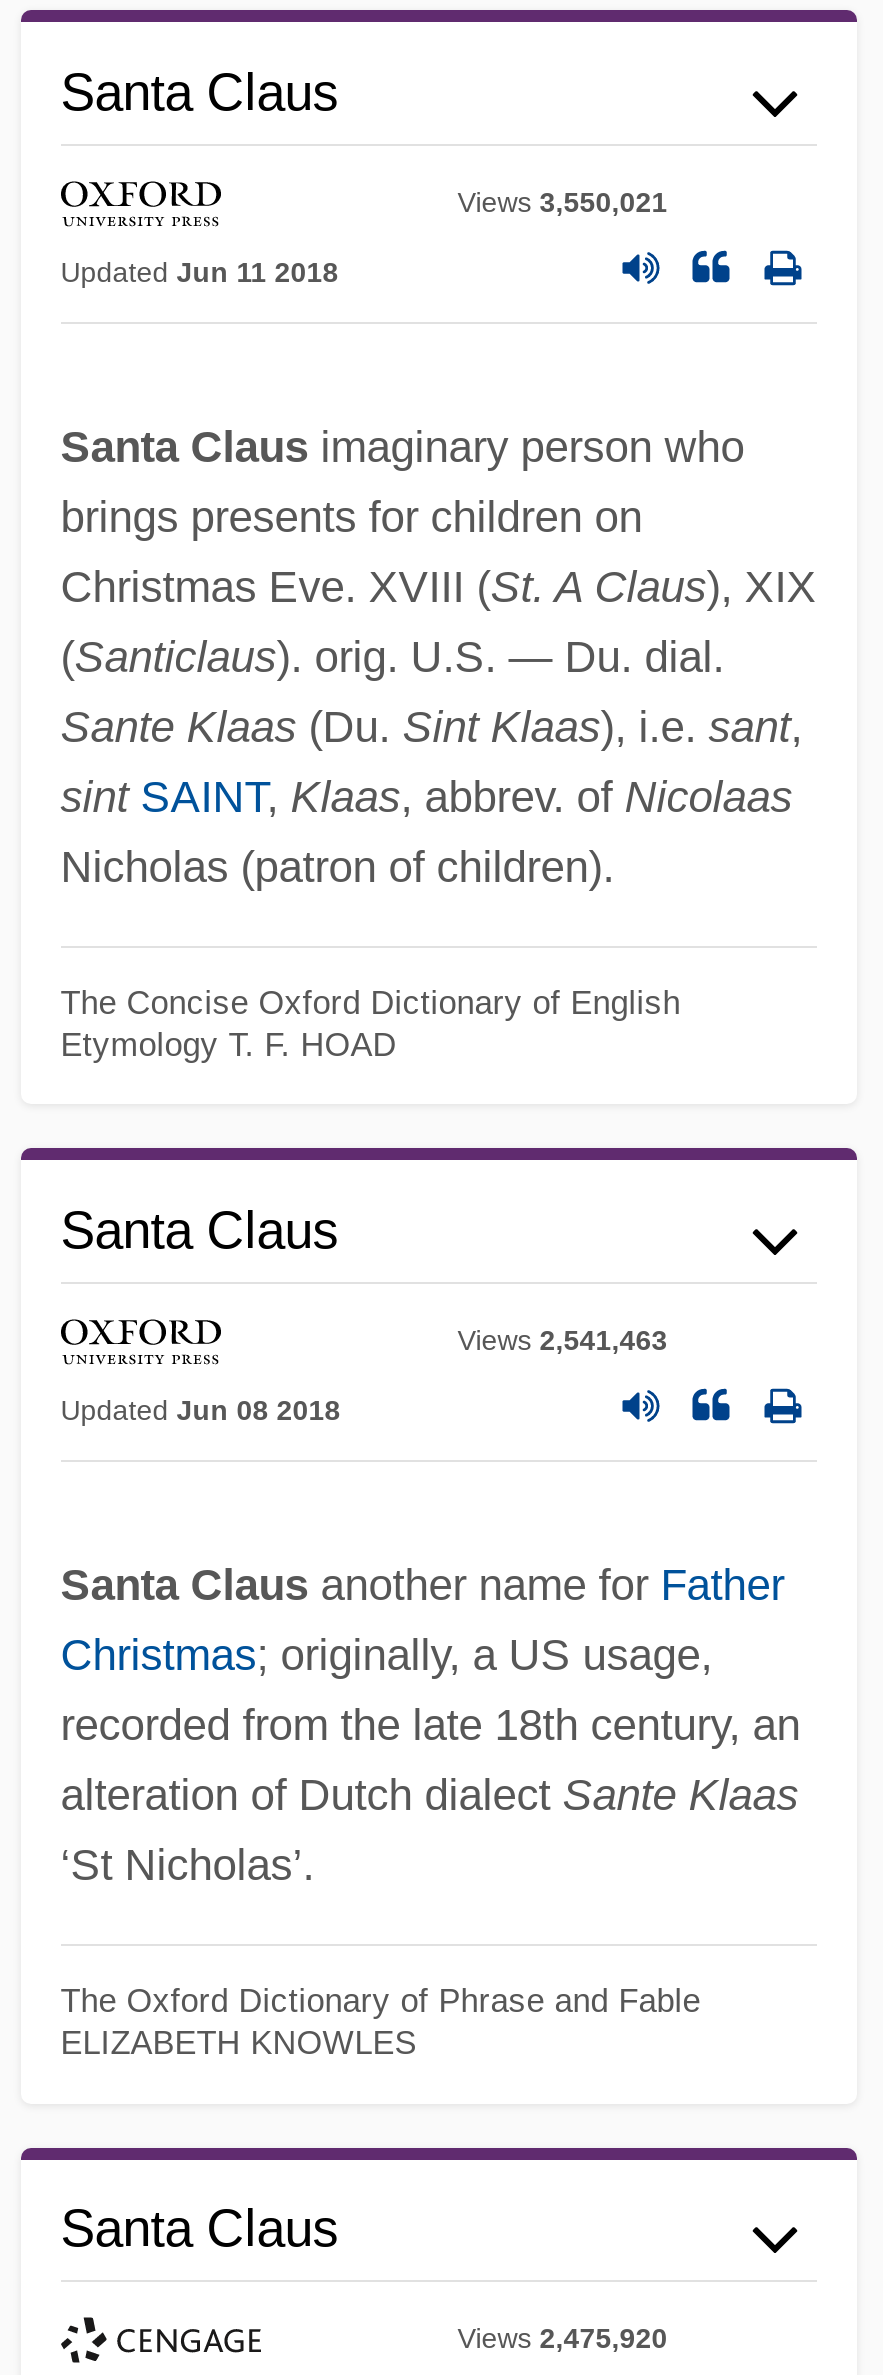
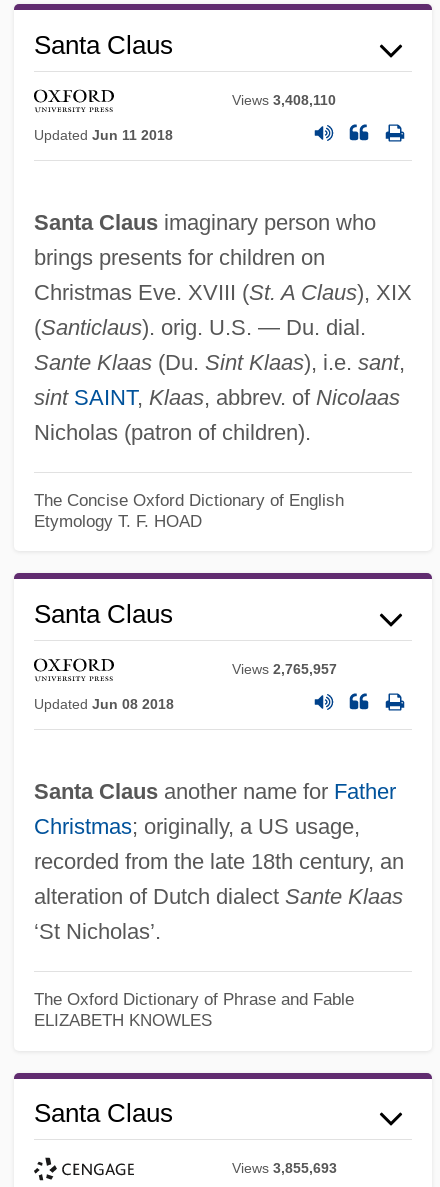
- Views 3,550,021
+ Views 3,408,110

- Views 2,541,463
+ Views 2,765,957

- Views 2,475,920
+ Views 3,855,693
